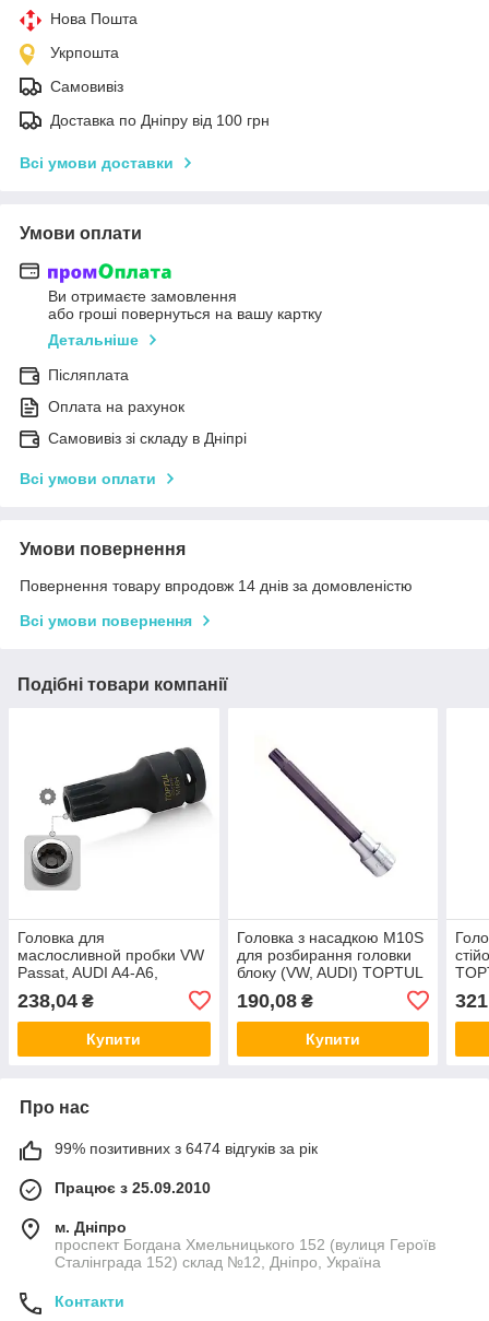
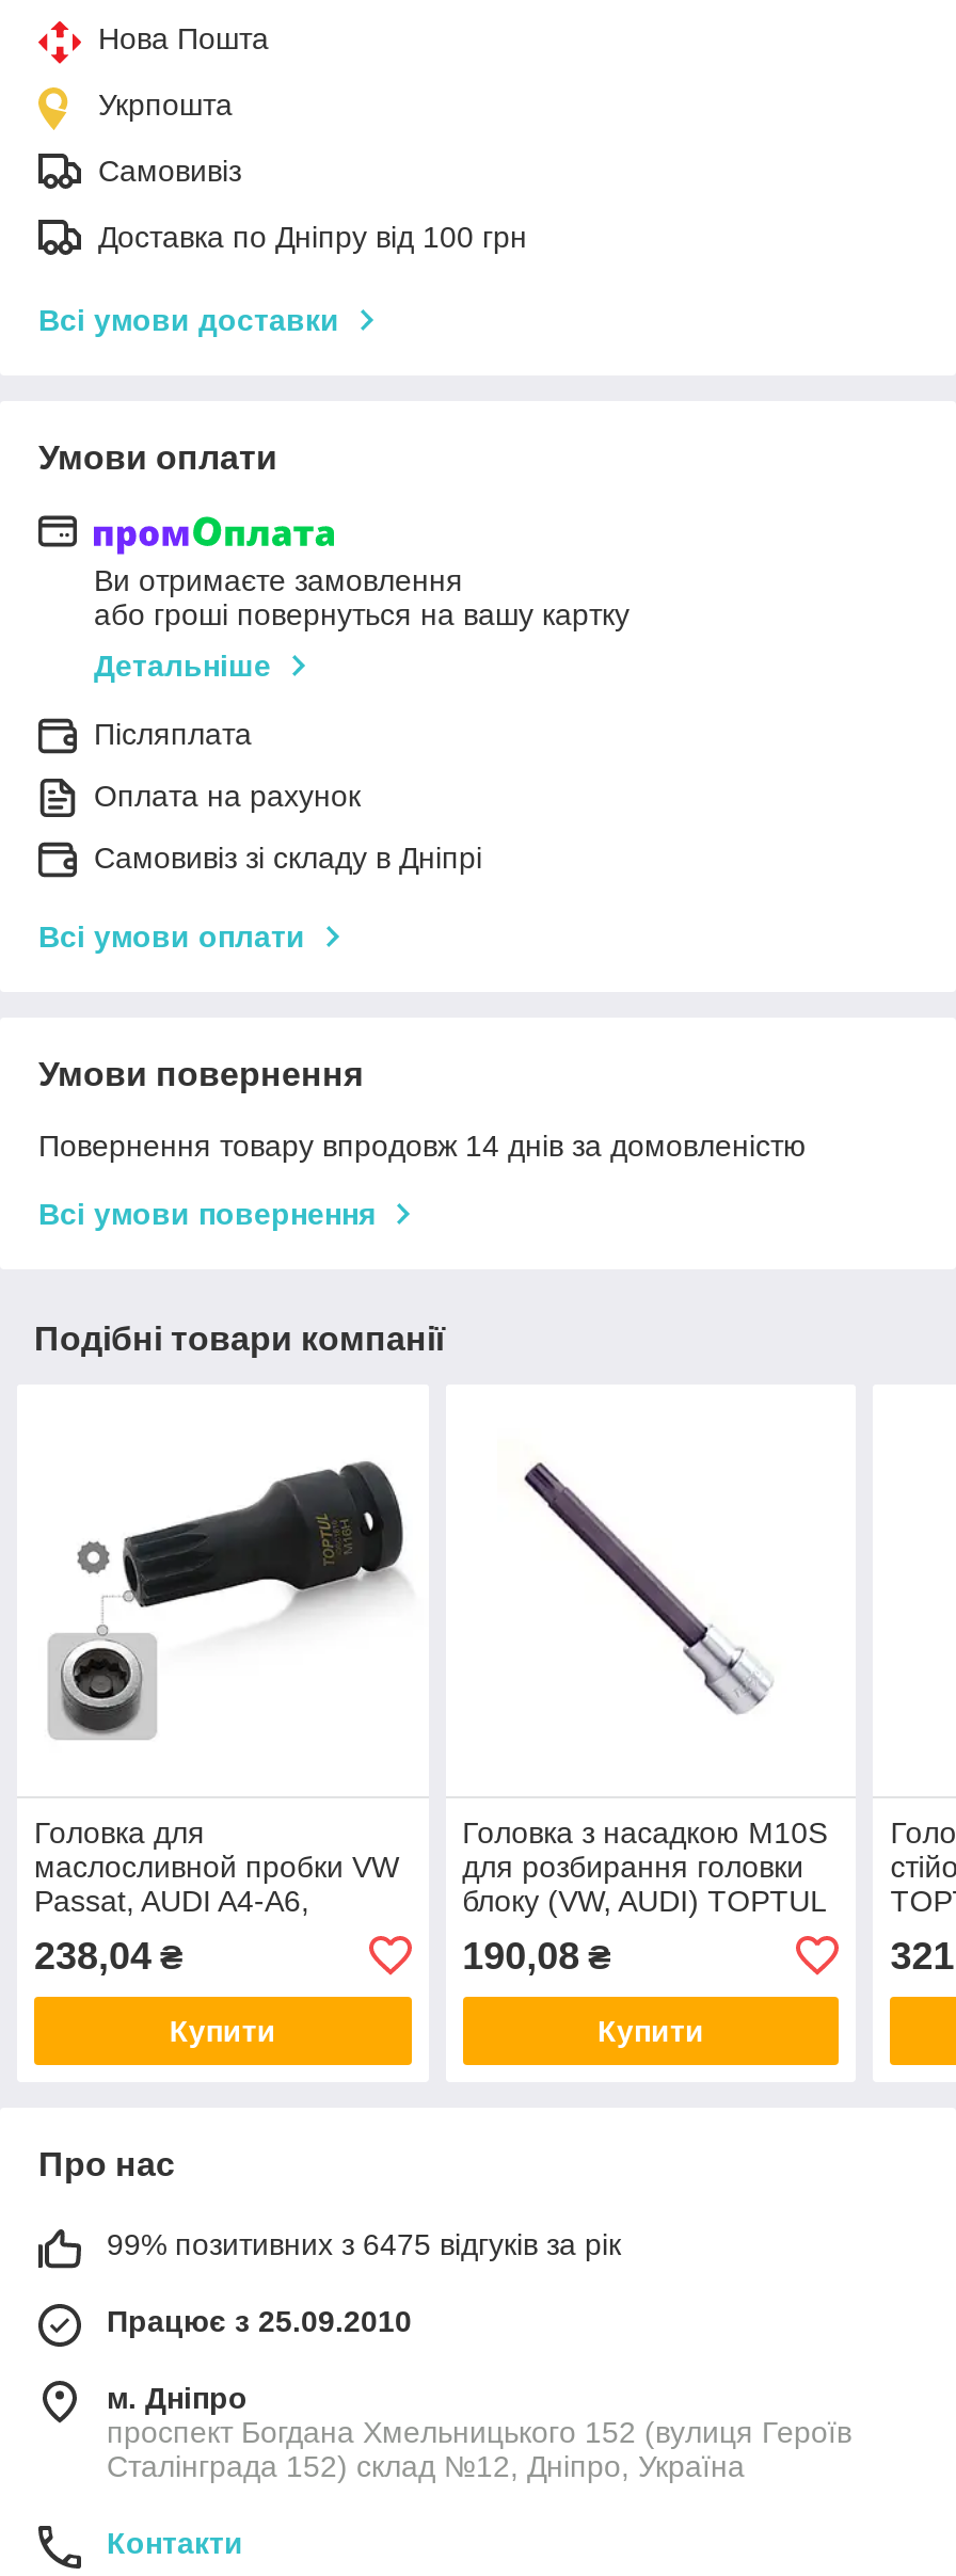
- 99% позитивних з 6474 відгуків за рік
+ 99% позитивних з 6475 відгуків за рік
